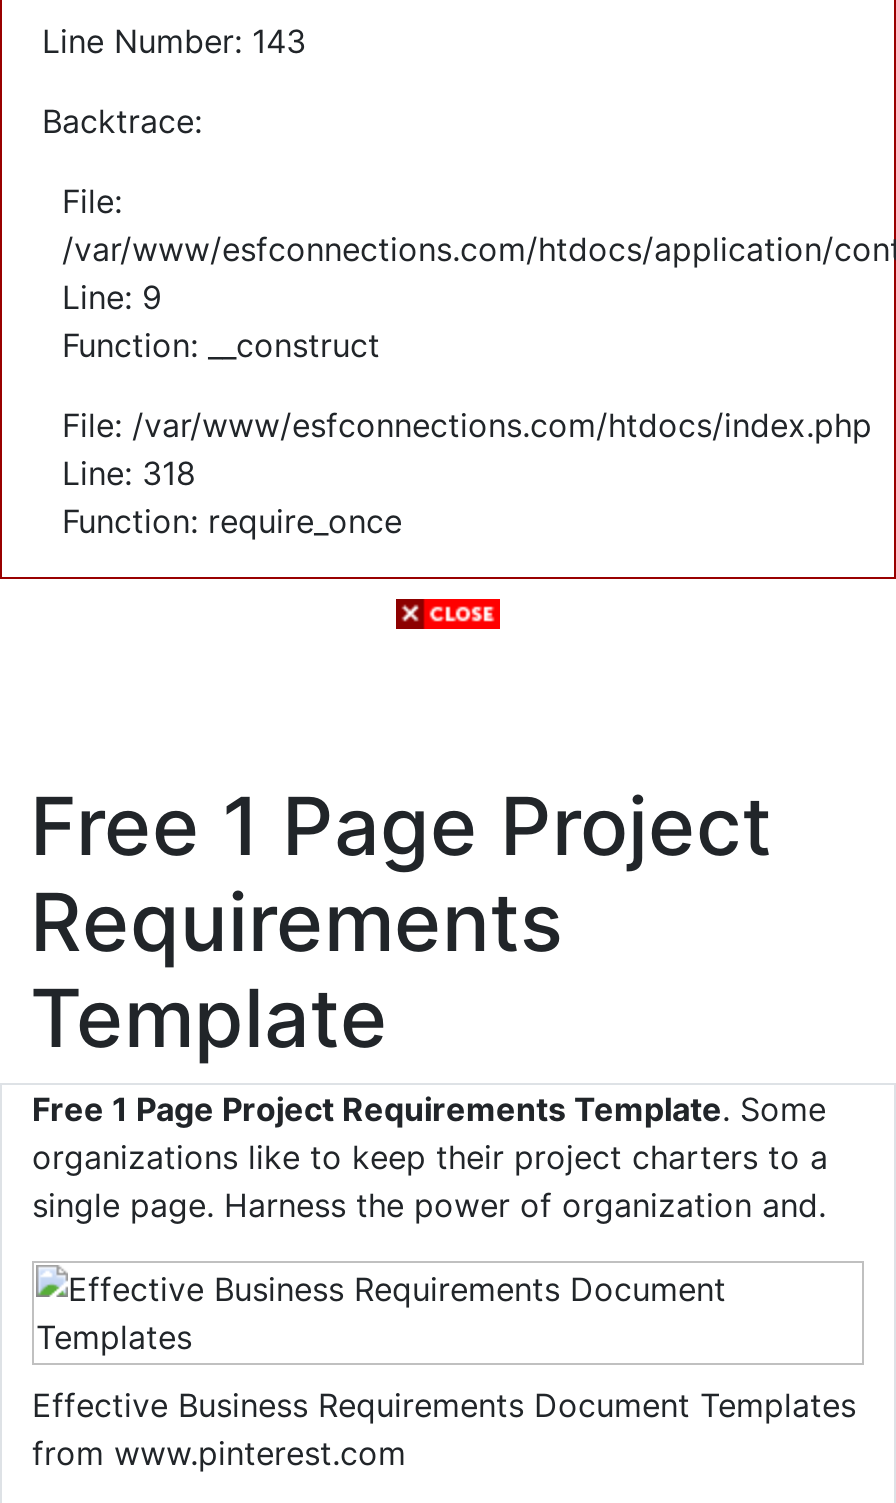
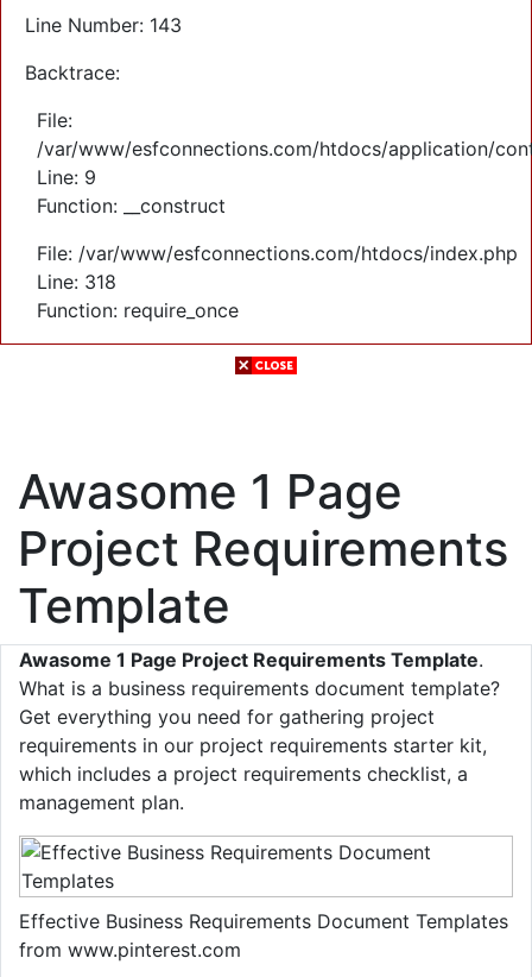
- Free 1 Page Project
- Requirements
+ Awasome 1 Page
+ Project Requirements

- Free 1 Page Project Requirements Template. Some
- organizations like to keep their project charters to a
- single page. Harness the power of organization and.
+ Awasome 1 Page Project Requirements Template.
+ What is a business requirements document template?
+ Get everything you need for gathering project
+ requirements in our project requirements starter kit,
+ which includes a project requirements checklist, a
+ management plan.
